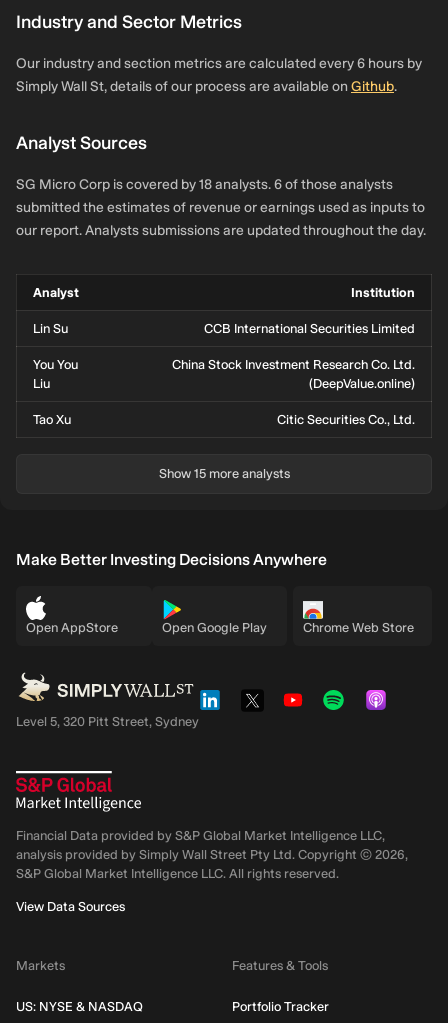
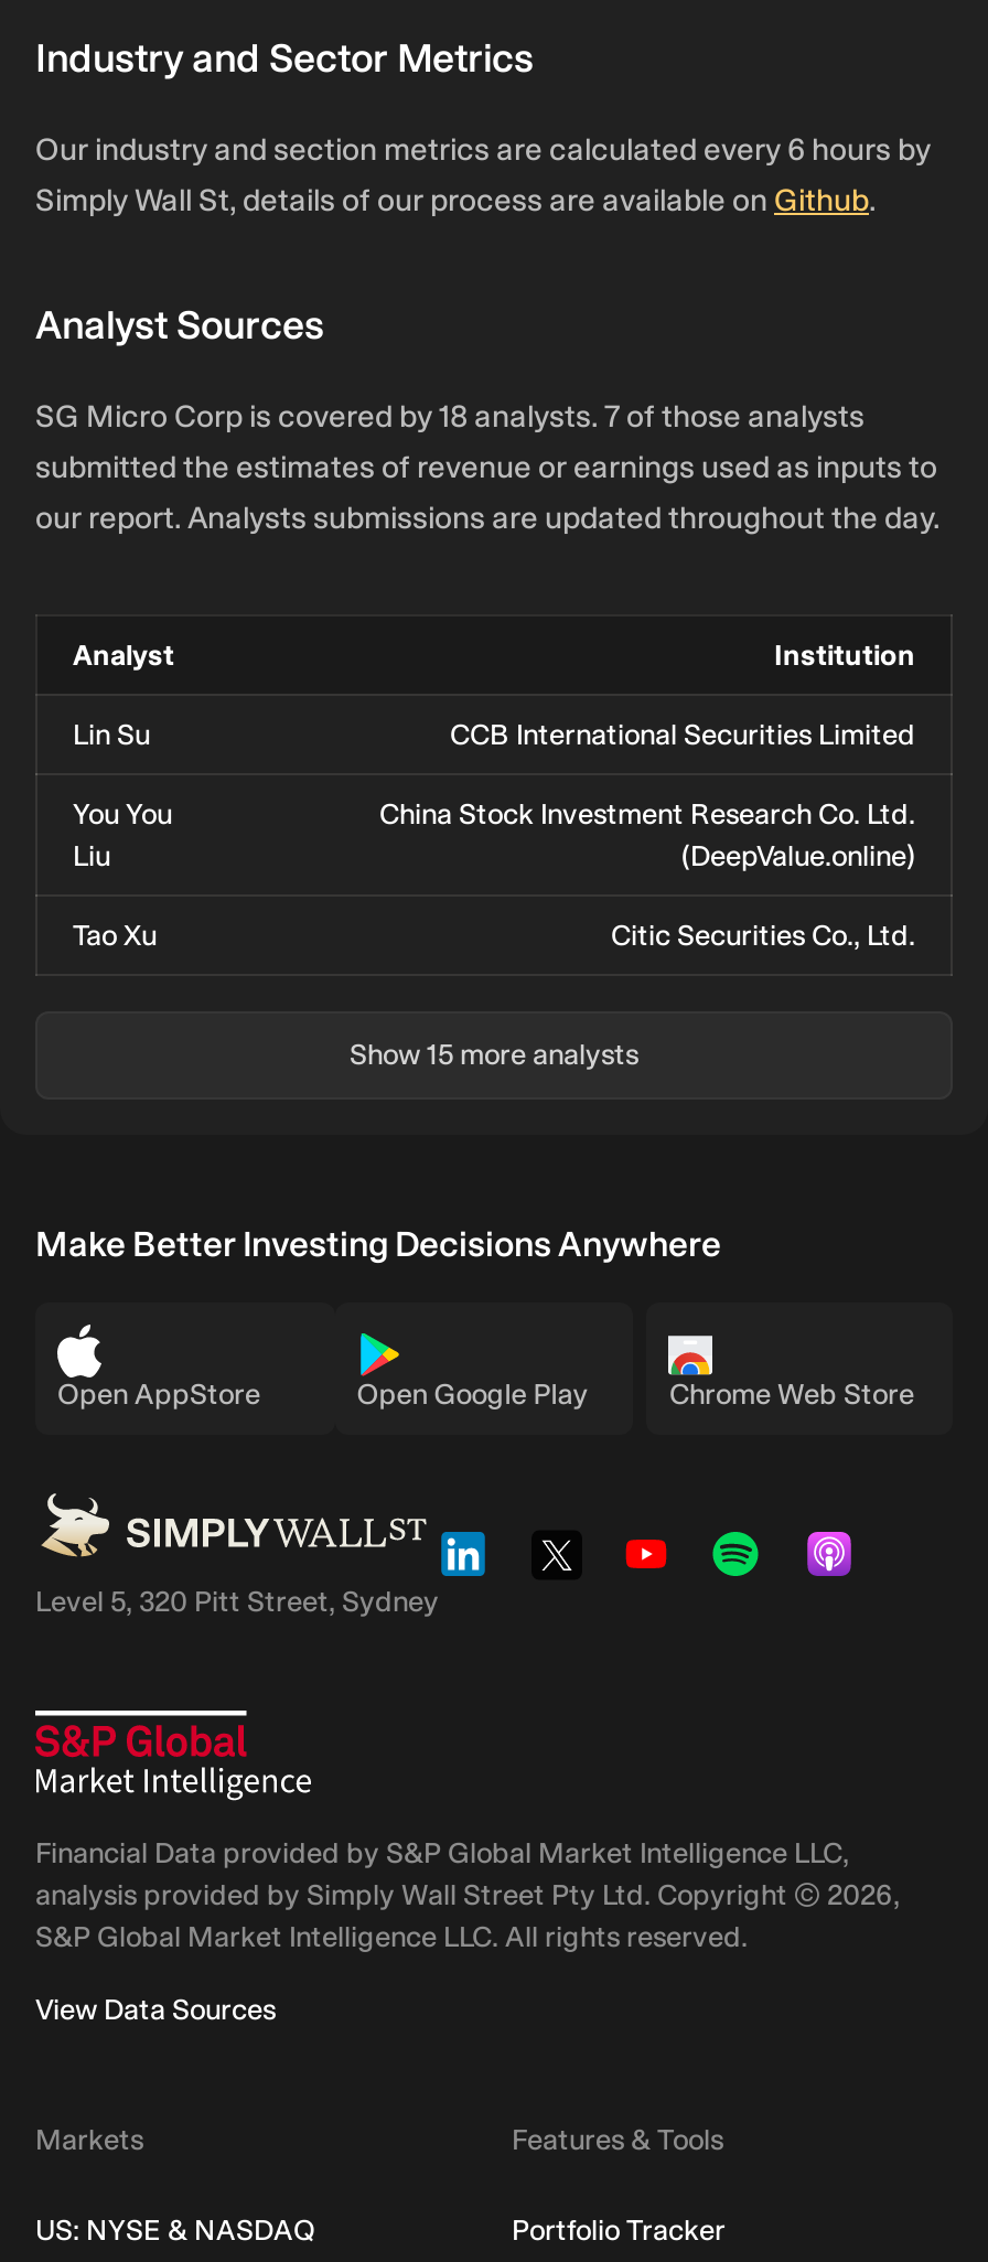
- SG Micro Corp is covered by 18 analysts. 6 of those analysts
+ SG Micro Corp is covered by 18 analysts. 7 of those analysts
